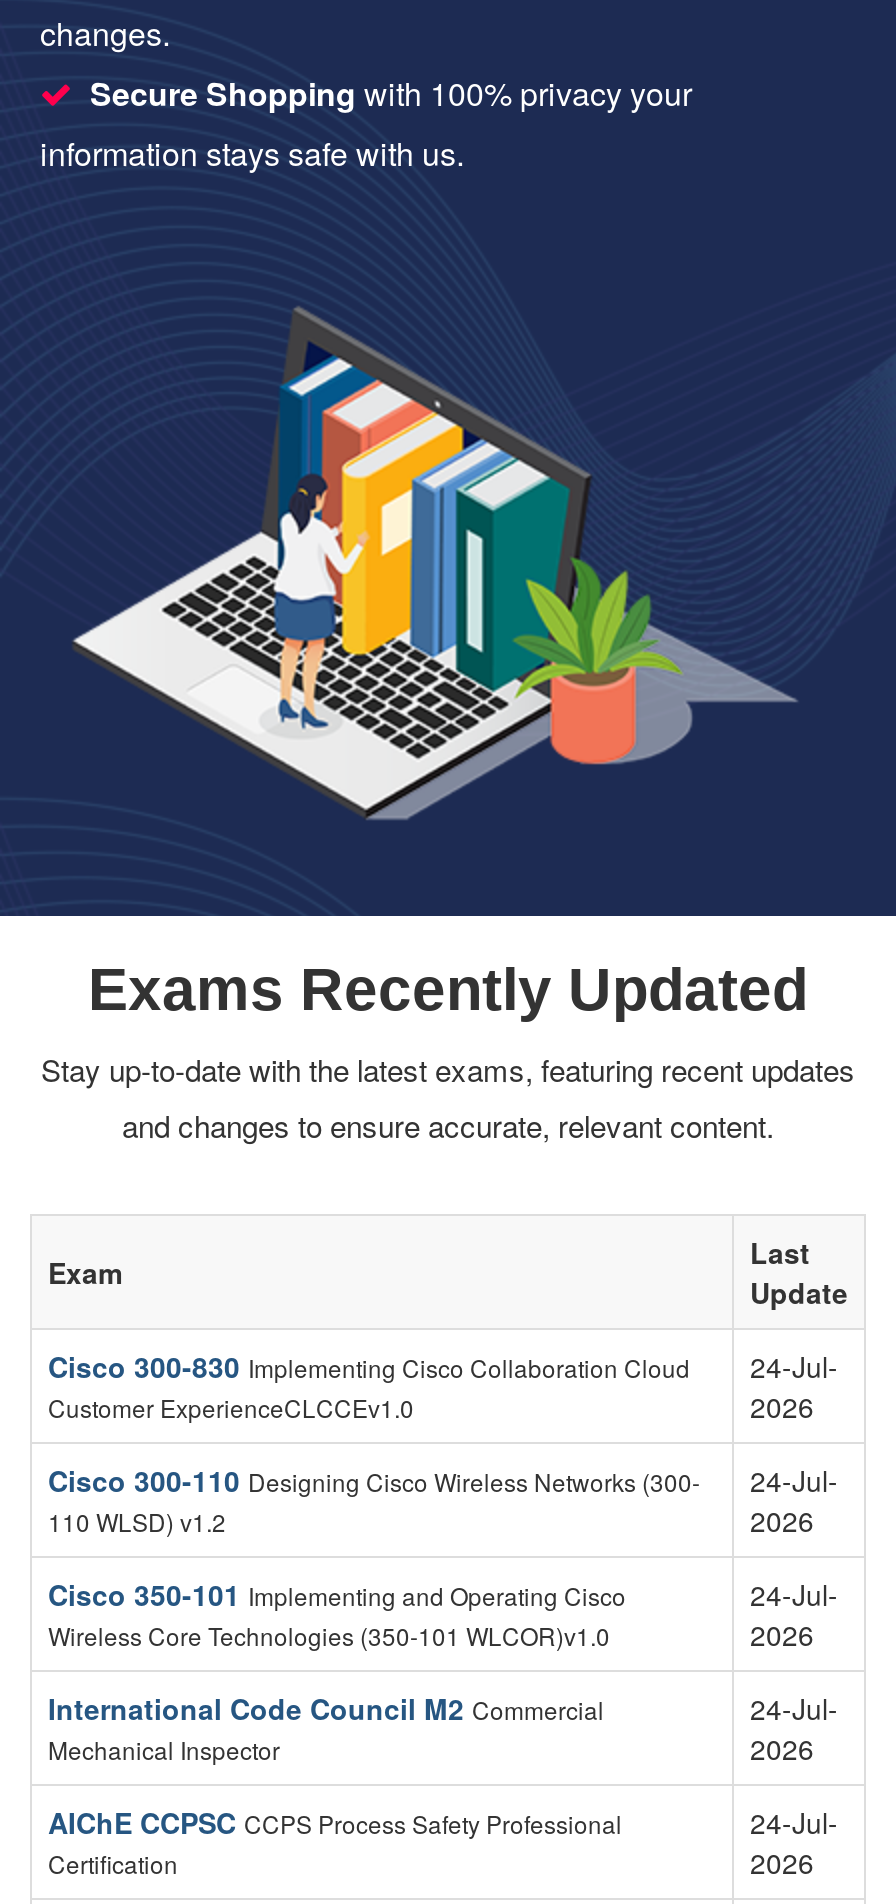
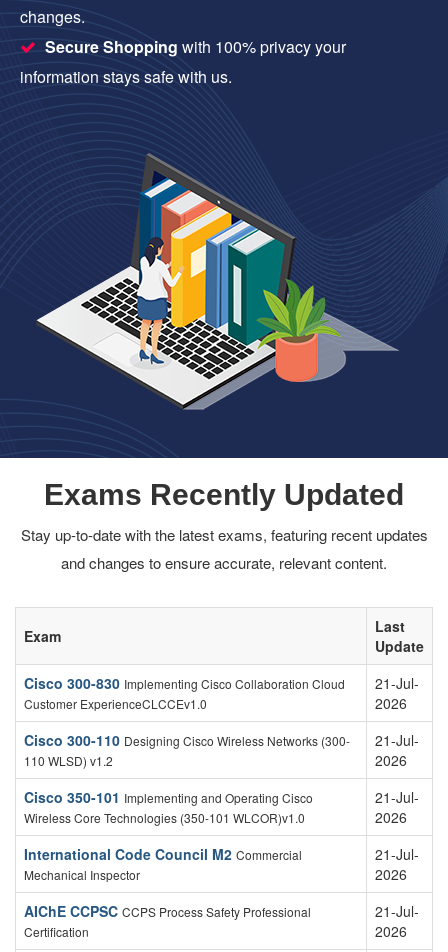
- Cisco 300-830 Implementing Cisco Collaboration Cloud 24-Jul-
+ Cisco 300-830 Implementing Cisco Collaboration Cloud 21-Jul-

- Cisco 300-110 Designing Cisco Wireless Networks (300- 24-Jul-
+ Cisco 300-110 Designing Cisco Wireless Networks (300- 21-Jul-

- 24-Jul-
+ 21-Jul-

- 24-Jul-
+ 21-Jul-

- 24-Jul-
+ 21-Jul-
